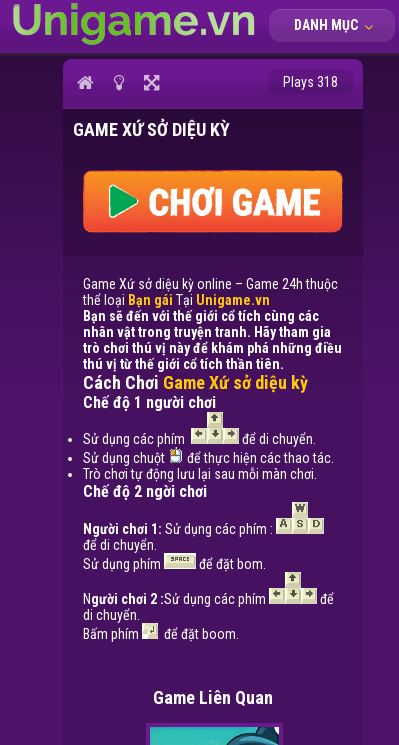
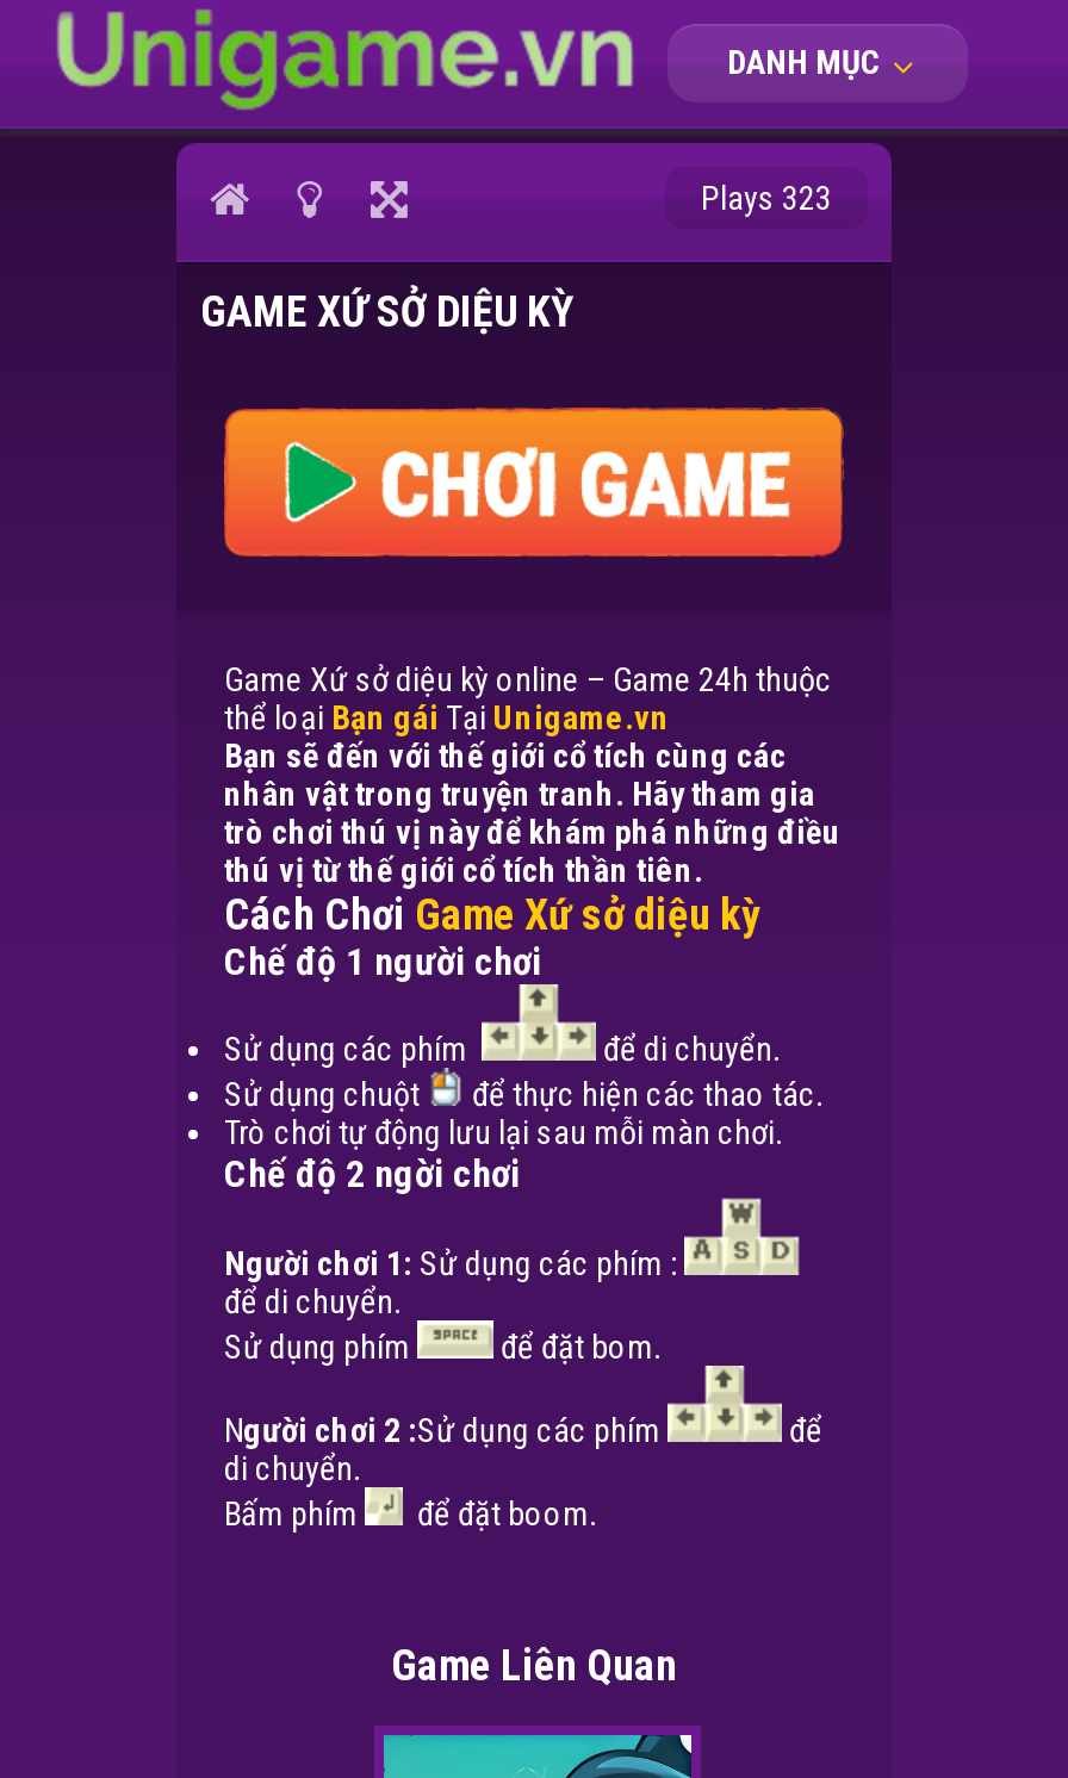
- Plays 318
+ Plays 323
